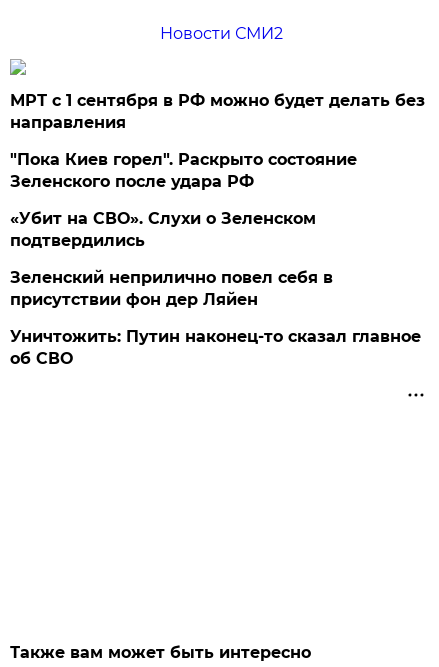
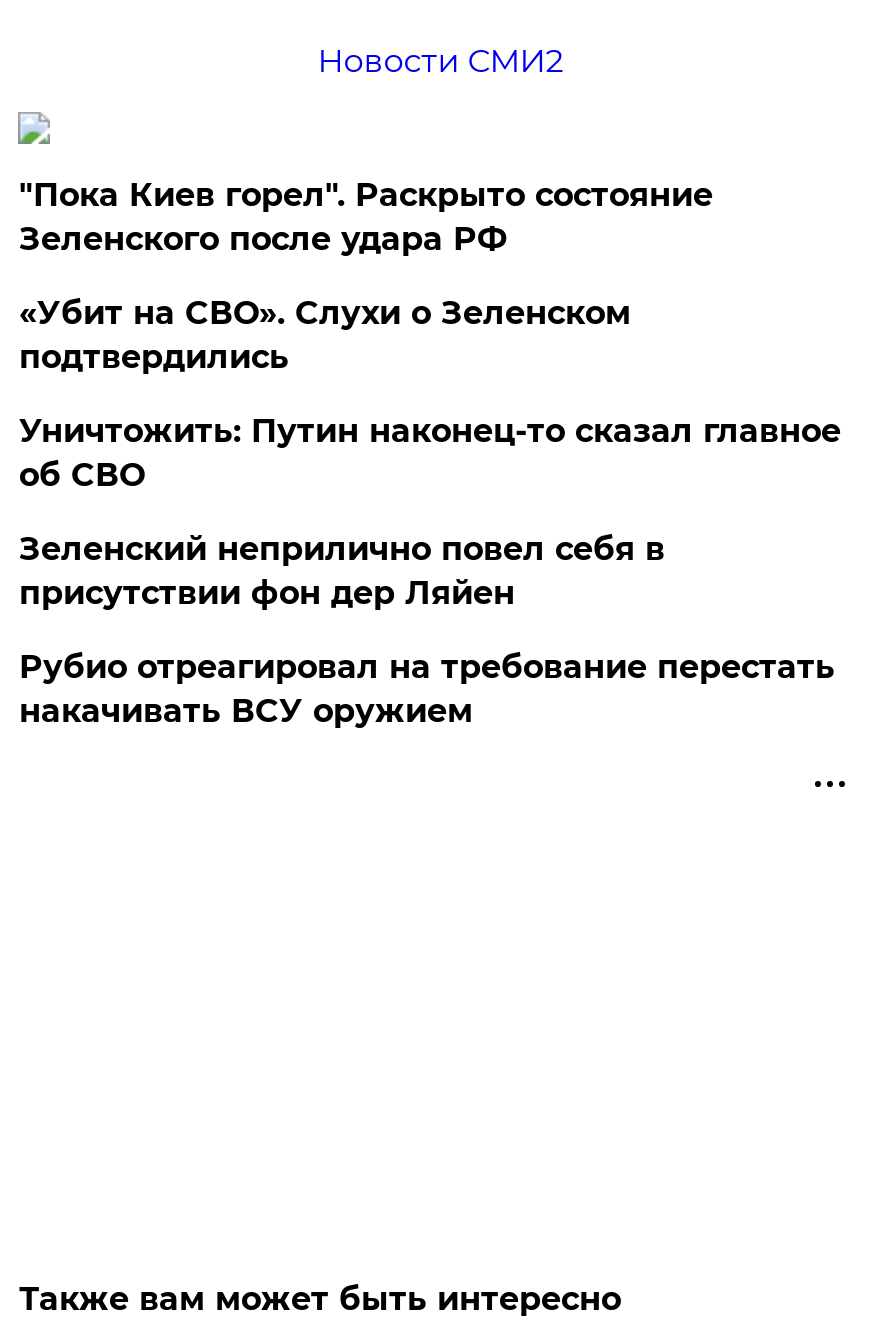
- МРТ с 1 сентября в РФ можно будет делать без
- направления

moved up: "Пока Киев горел". Раскрыто состояние | Зеленского после удара РФ | «Убит на СВО». Слухи о Зеленском | подтвердились

+ Рубио отреагировал на требование перестать
+ накачивать ВСУ оружием

moved up: Уничтожить: Путин наконец-то сказал главное | об СВО
